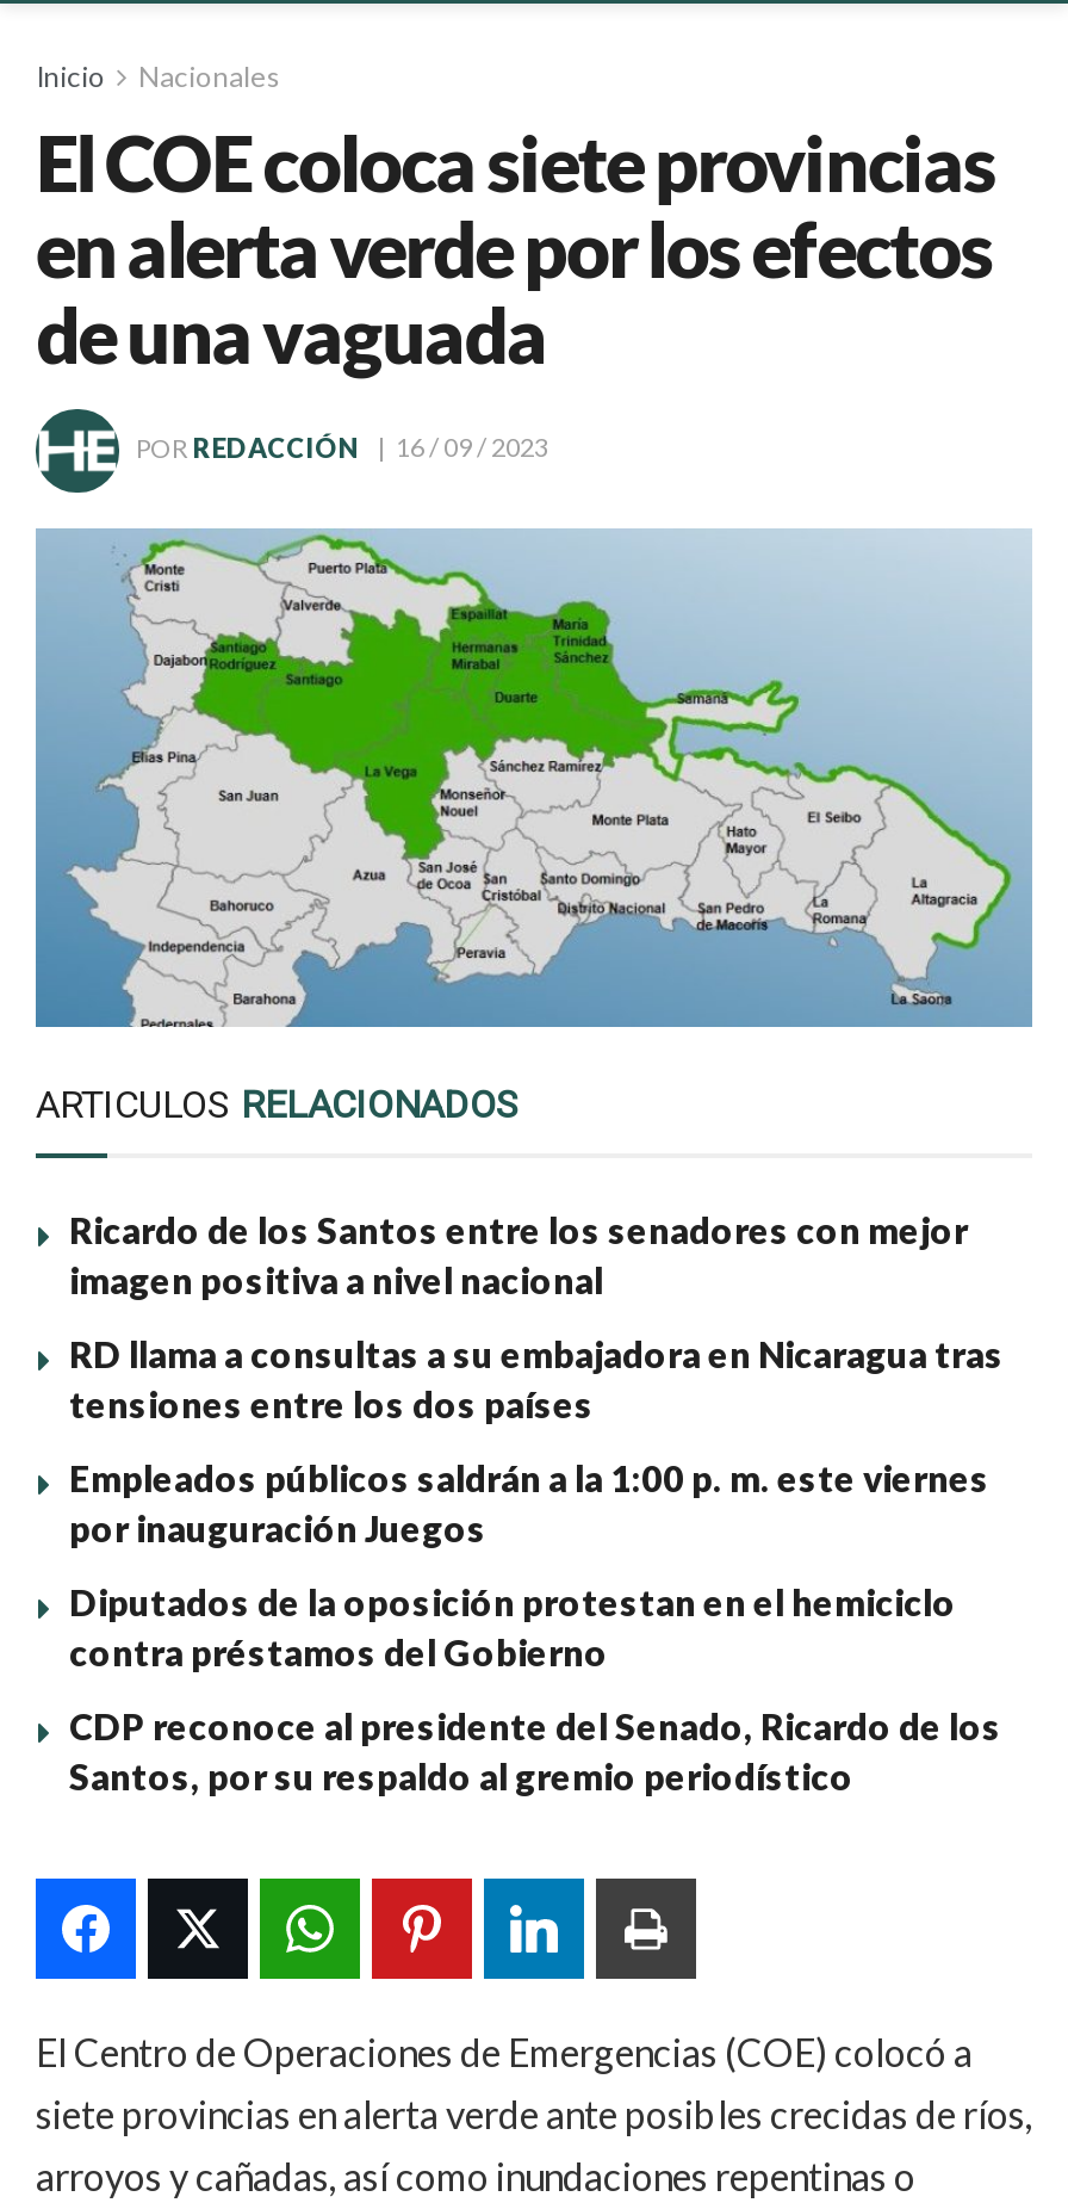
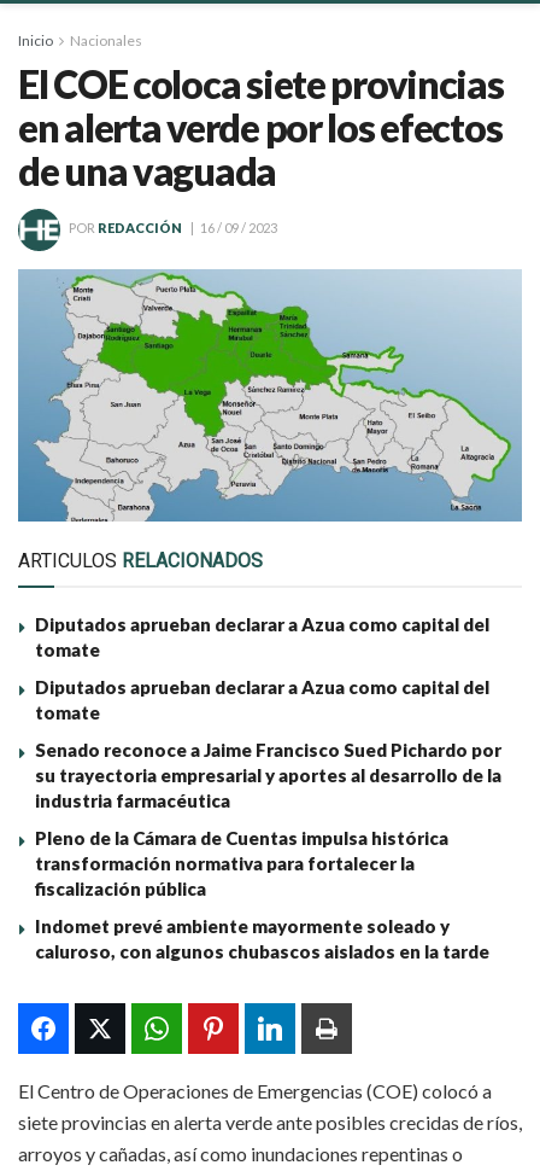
- Ricardo de los Santos entre los senadores con mejor
- imagen positiva a nivel nacional
+ Diputados aprueban declarar a Azua como capital del
+ tomate

- RD llama a consultas a su embajadora en Nicaragua tras
- tensiones entre los dos países
+ Diputados aprueban declarar a Azua como capital del
+ tomate

- Empleados públicos saldrán a la 1:00 p. m. este viernes
- por inauguración Juegos
+ Senado reconoce a Jaime Francisco Sued Pichardo por
+ su trayectoria empresarial y aportes al desarrollo de la
+ industria farmacéutica

- Diputados de la oposición protestan en el hemiciclo
- contra préstamos del Gobierno
+ Pleno de la Cámara de Cuentas impulsa histórica
+ transformación normativa para fortalecer la
+ fiscalización pública

- CDP reconoce al presidente del Senado, Ricardo de los
- Santos, por su respaldo al gremio periodístico
+ Indomet prevé ambiente mayormente soleado y
+ caluroso, con algunos chubascos aislados en la tarde
